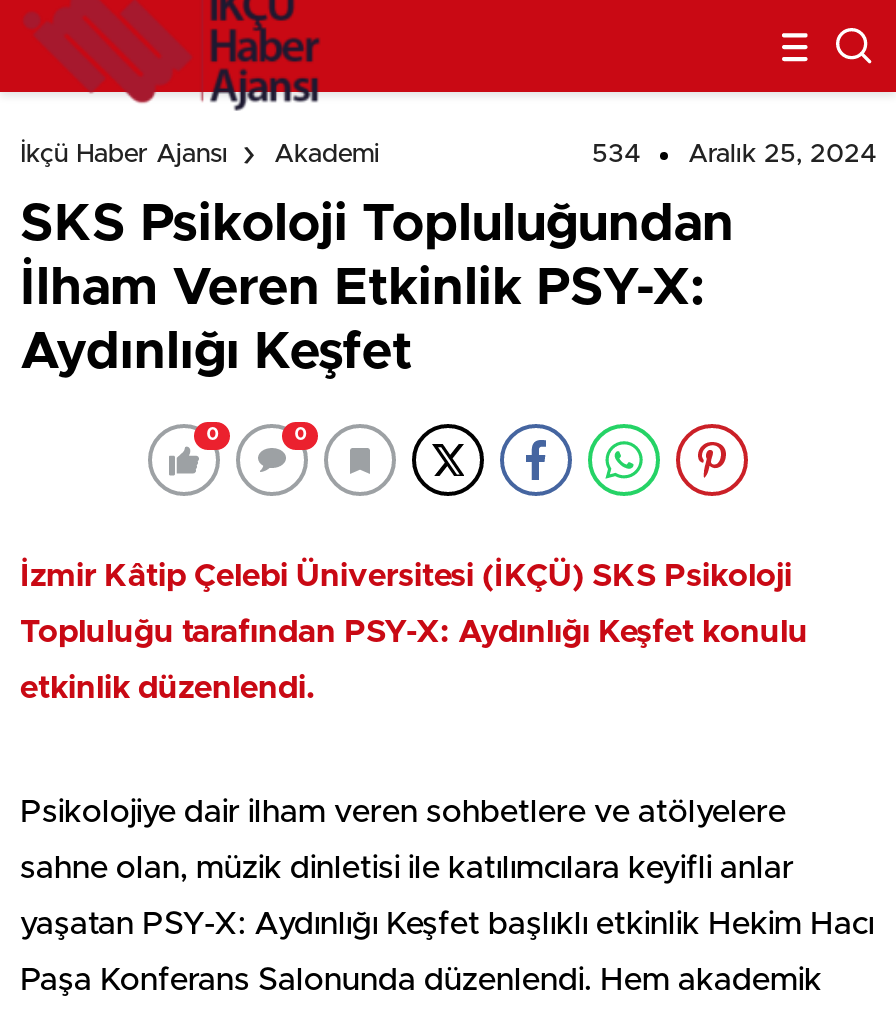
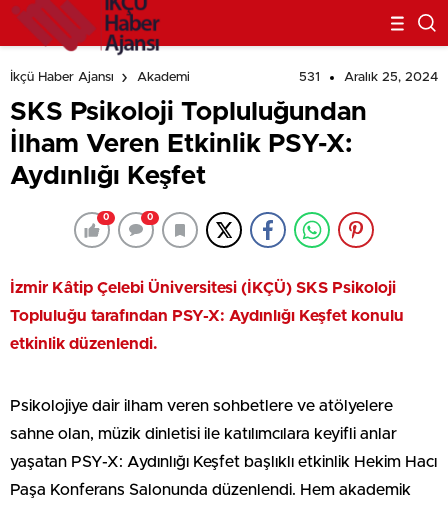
- 534 Aralık 25, 2024
+ 531 Aralık 25, 2024
